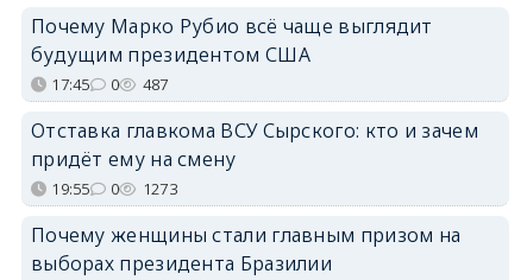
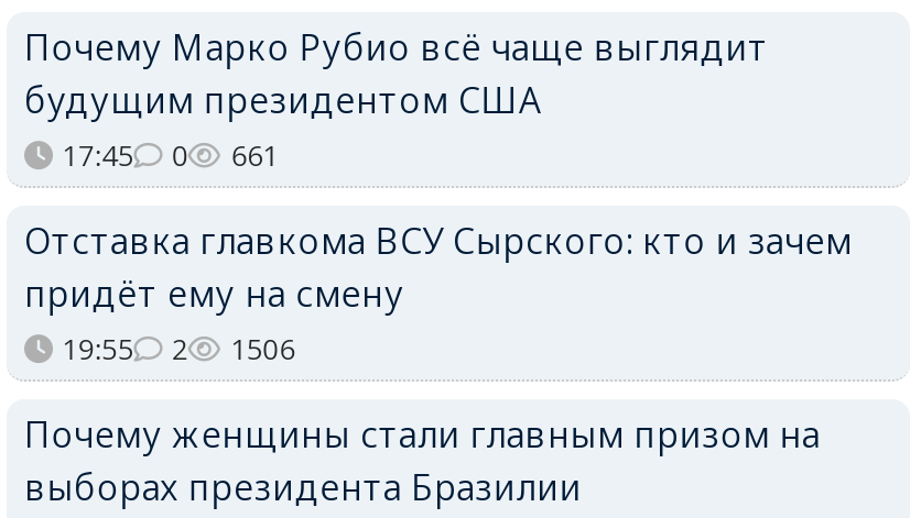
- 17:45 0 487
+ 17:45 0 661

- 0
+ 2

- 1273
+ 1506
